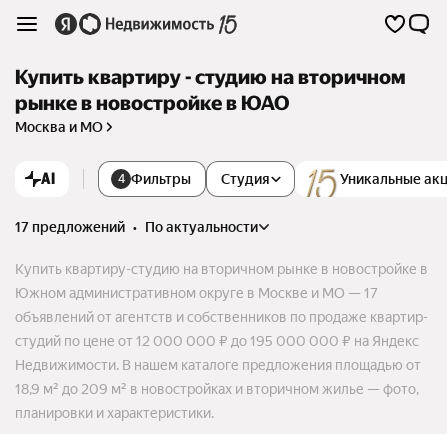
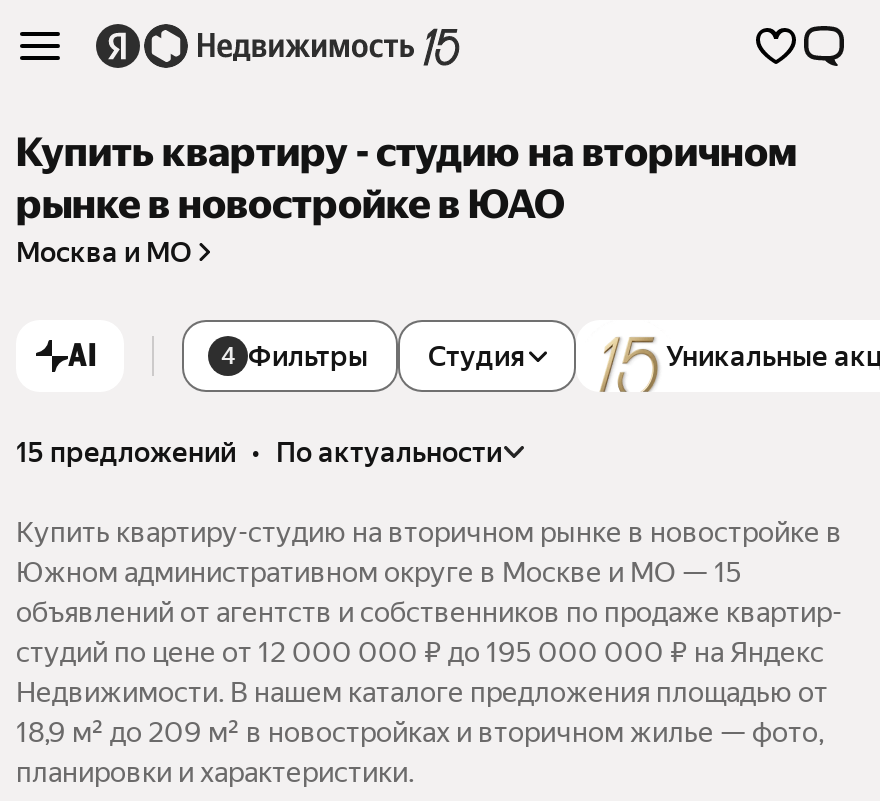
- 17 предложений • по актуальности
+ 15 предложений • по актуальности

- Южном административном округе в Москве и МО — 17
+ Южном административном округе в Москве и МО — 15
